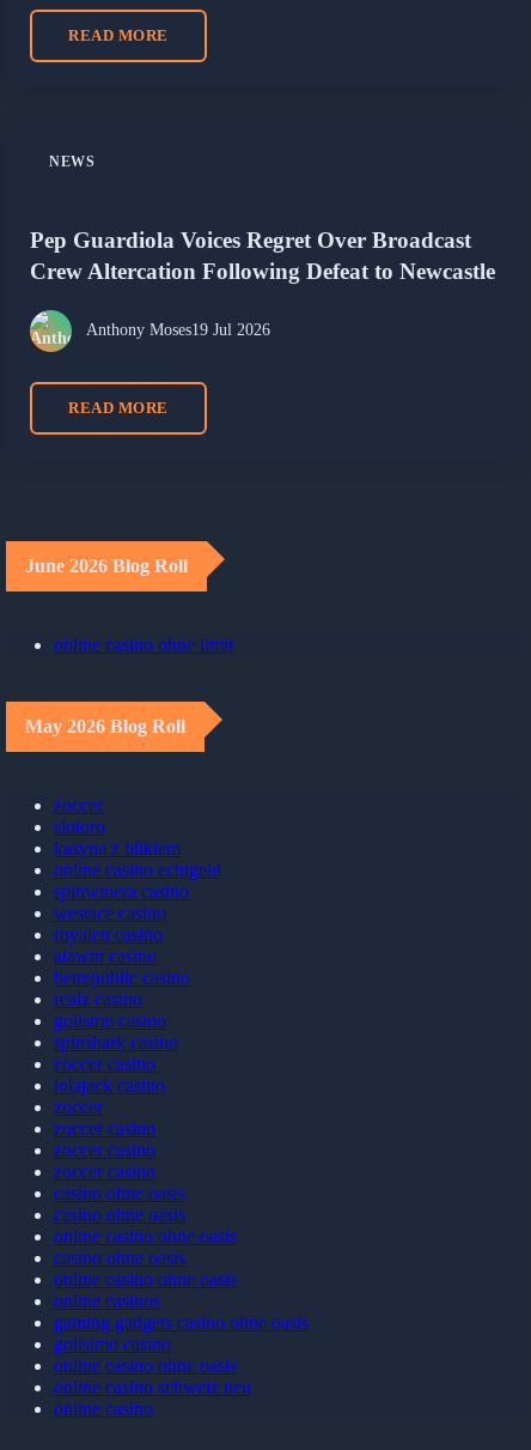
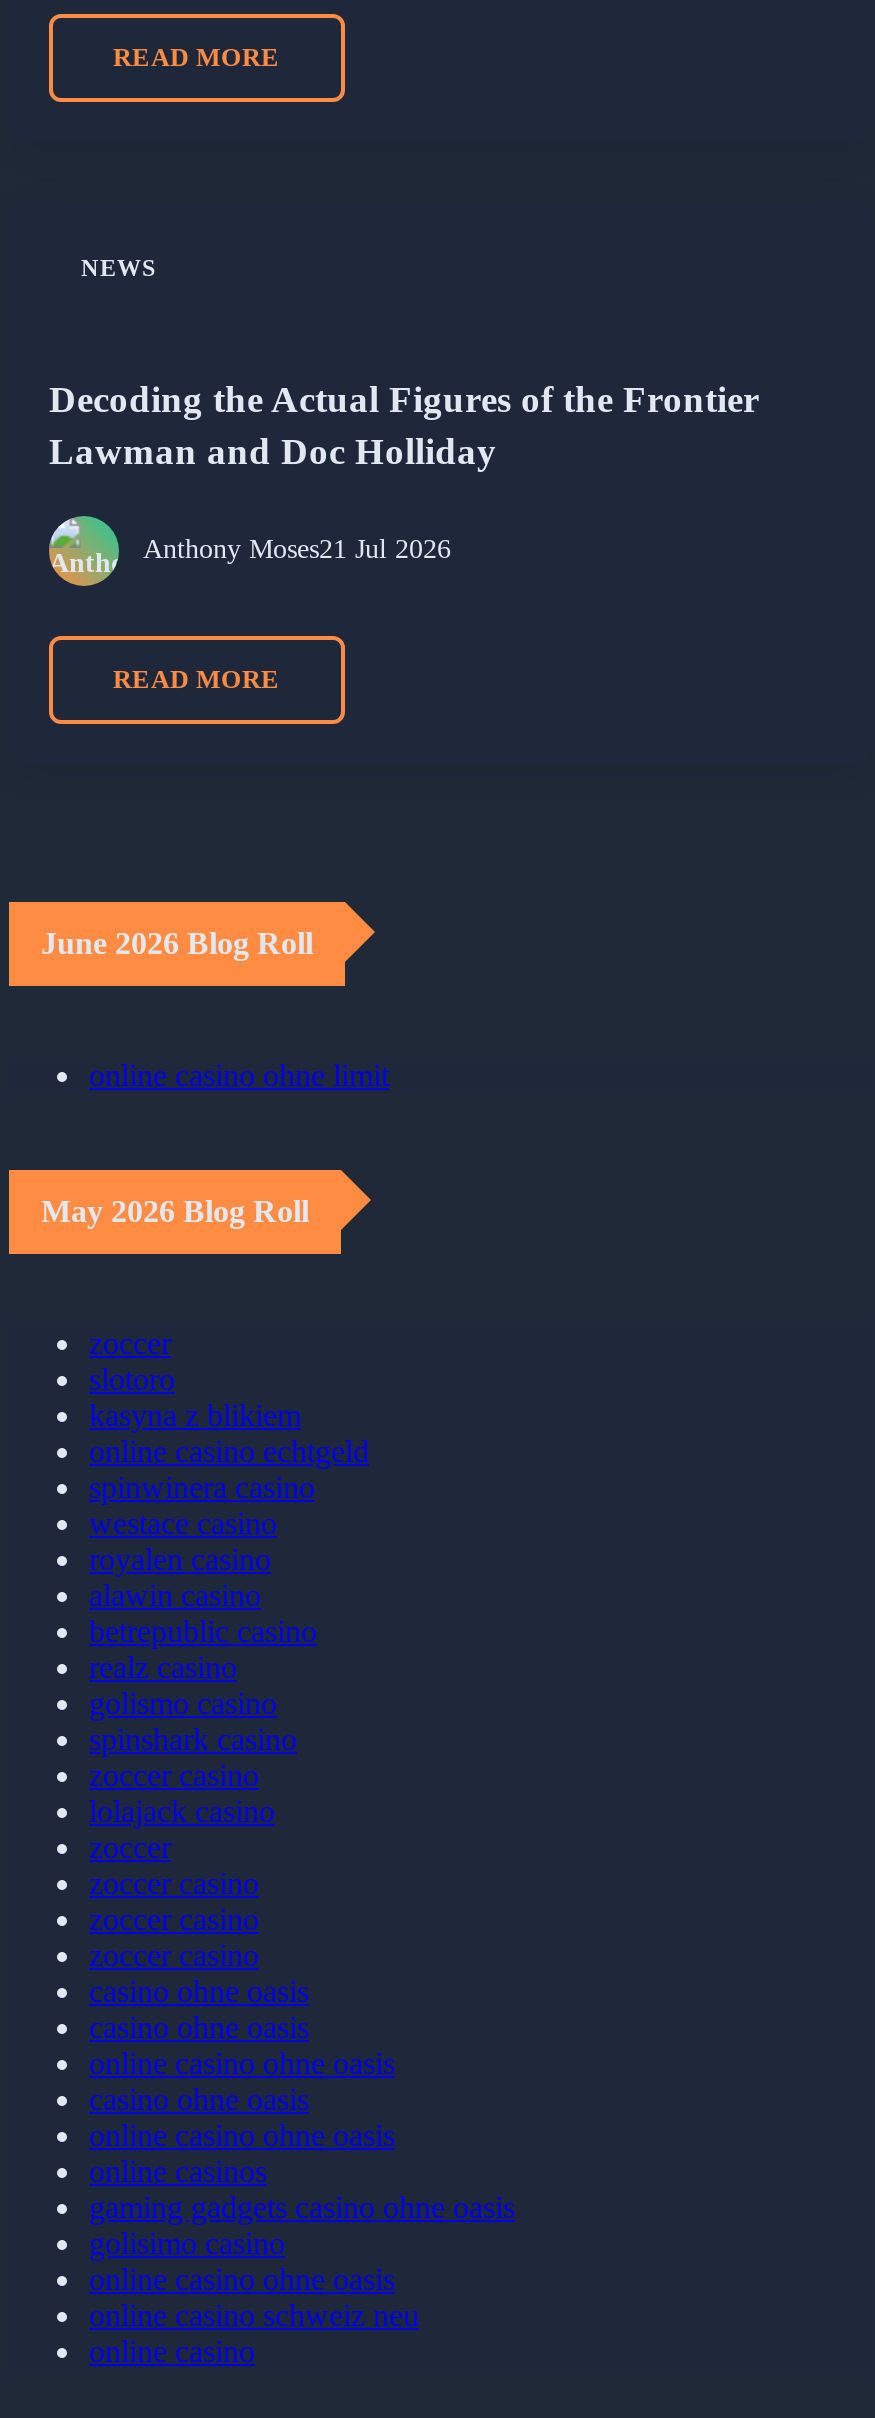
- Pep Guardiola Voices Regret Over Broadcast
- Crew Altercation Following Defeat to Newcastle
+ Decoding the Actual Figures of the Frontier
+ Lawman and Doc Holliday

- Anthony Moses19 Jul 2026
+ Anthony Moses21 Jul 2026
